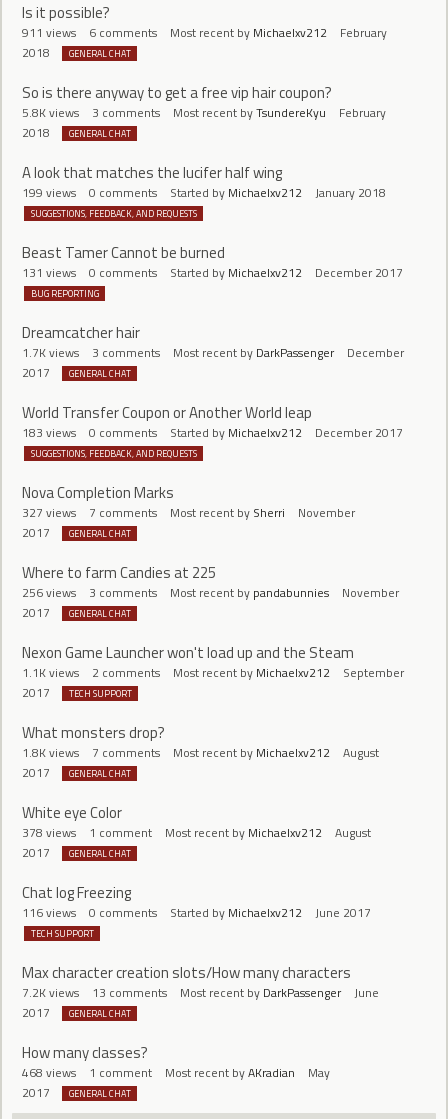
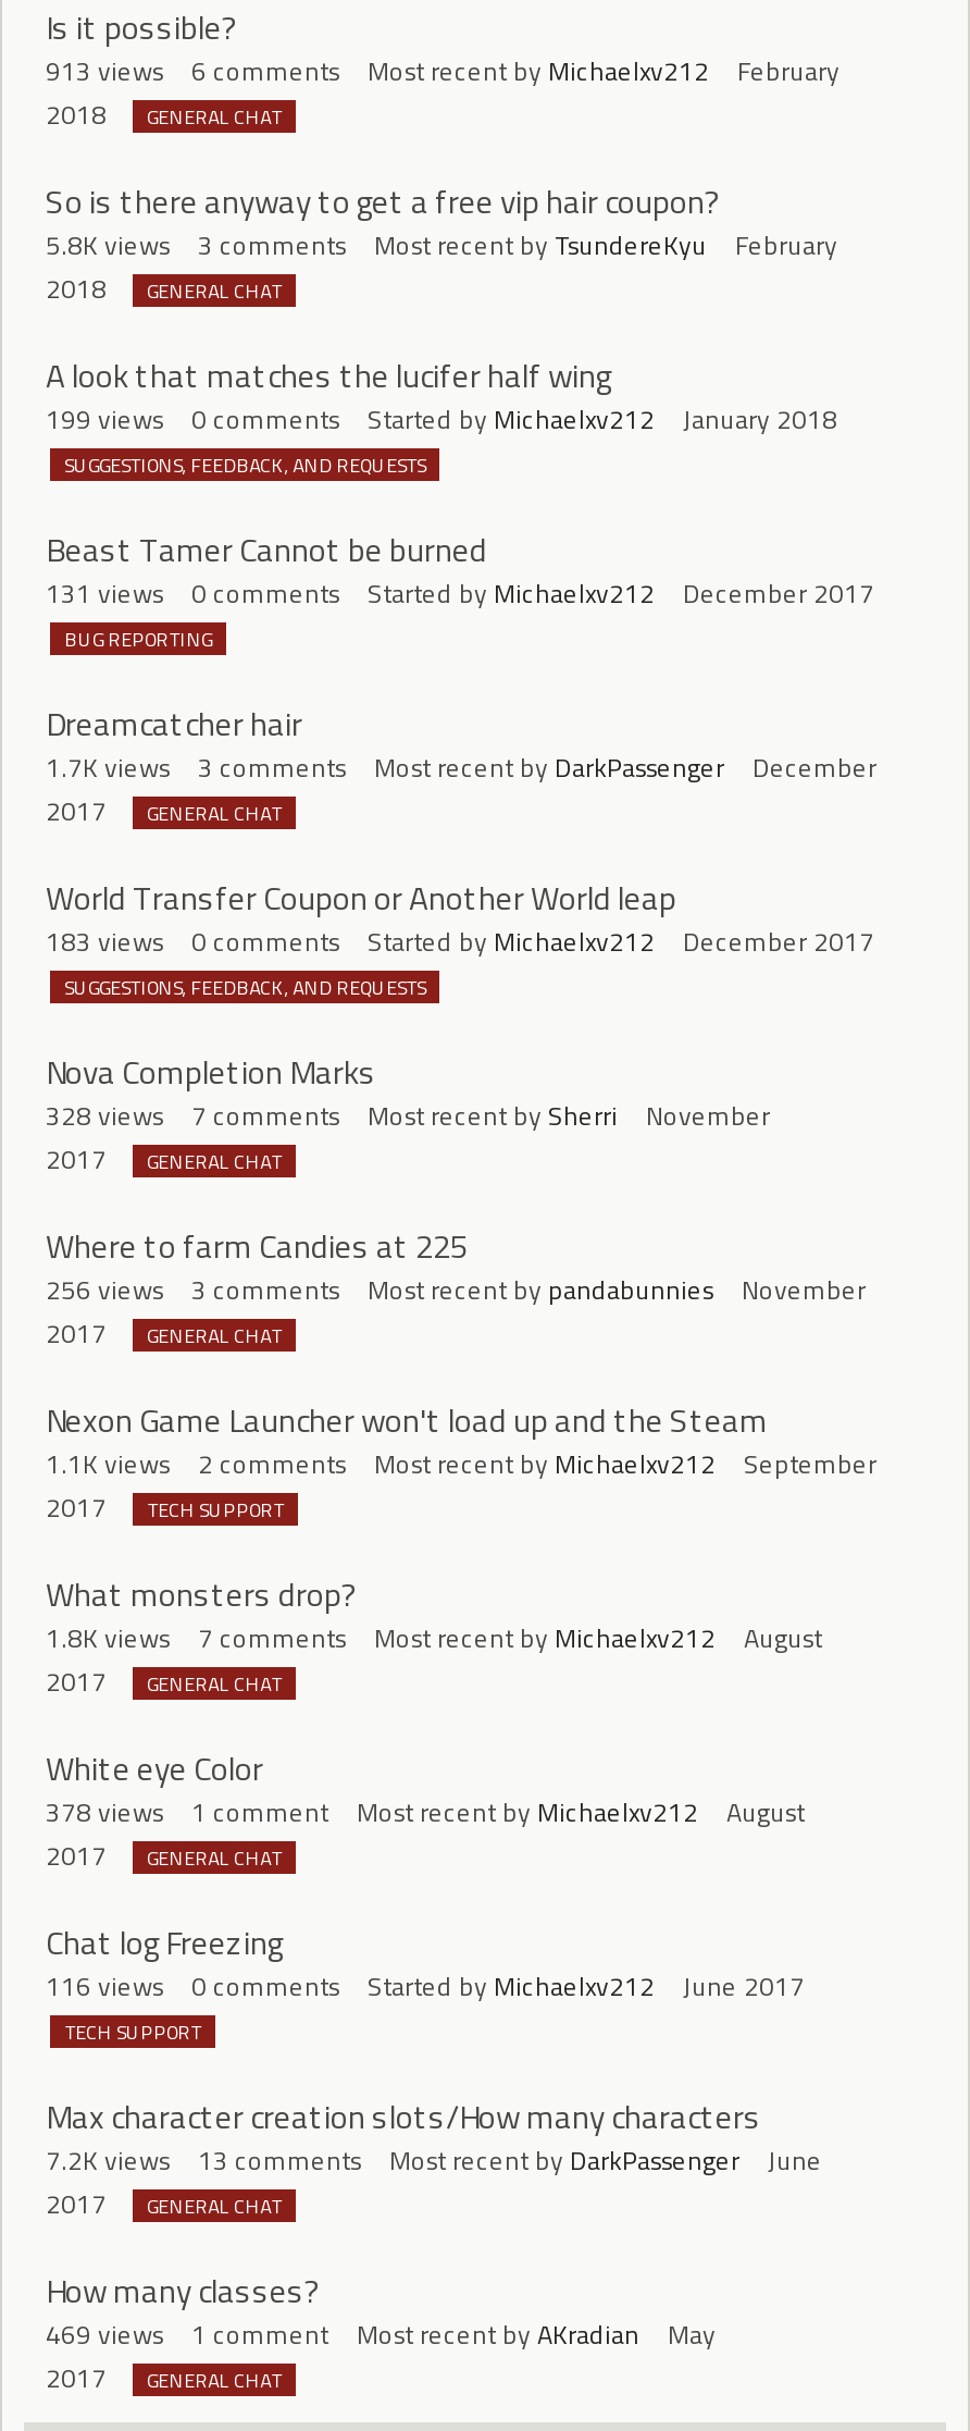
- 911 views 6 comments Most recent by Michaelxv212 February
+ 913 views 6 comments Most recent by Michaelxv212 February

- 327 views 7 comments Most recent by Sherri November
+ 328 views 7 comments Most recent by Sherri November

- 468 views 1 comment Most recent by AKradian May
+ 469 views 1 comment Most recent by AKradian May
